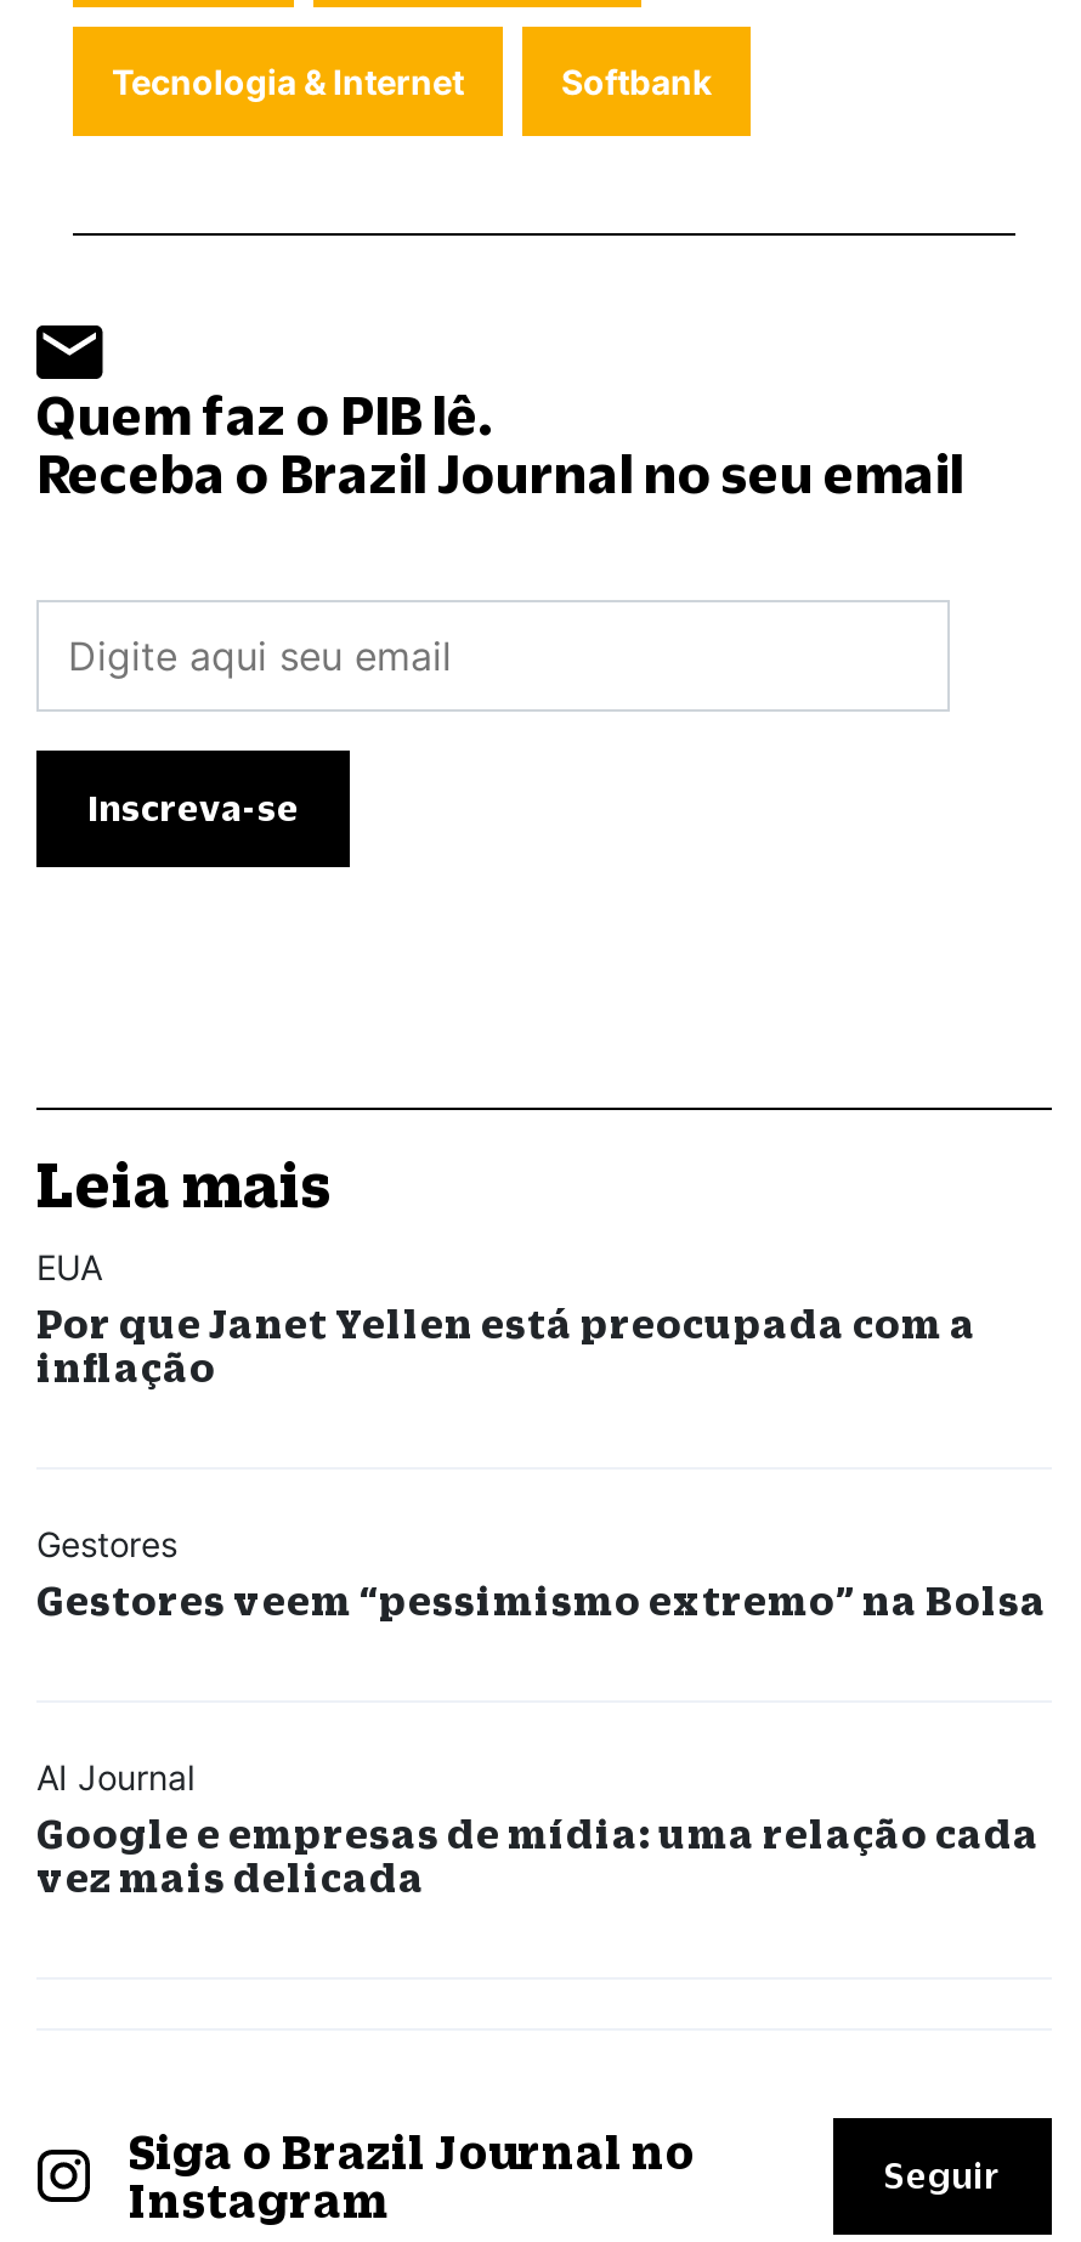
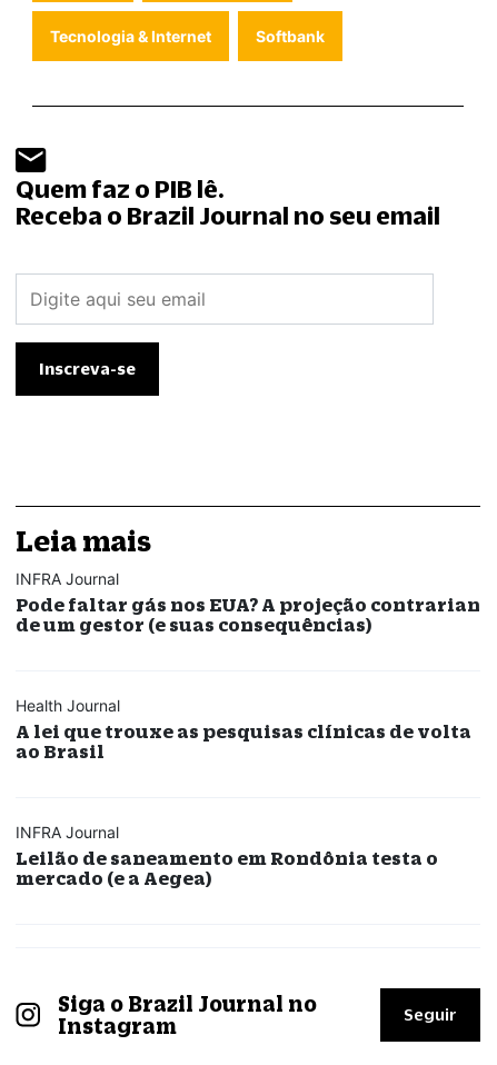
- EUA
- Por que Janet Yellen está preocupada com a
- inflação
+ INFRA Journal
+ Pode faltar gás nos EUA? A projeção contrarian
+ de um gestor (e suas consequências)

- Gestores
- Gestores veem “pessimismo extremo” na Bolsa
+ Health Journal
+ A lei que trouxe as pesquisas clínicas de volta
+ ao Brasil

- AI Journal
- Google e empresas de mídia: uma relação cada
- vez mais delicada
+ INFRA Journal
+ Leilão de saneamento em Rondônia testa o
+ mercado (e a Aegea)
